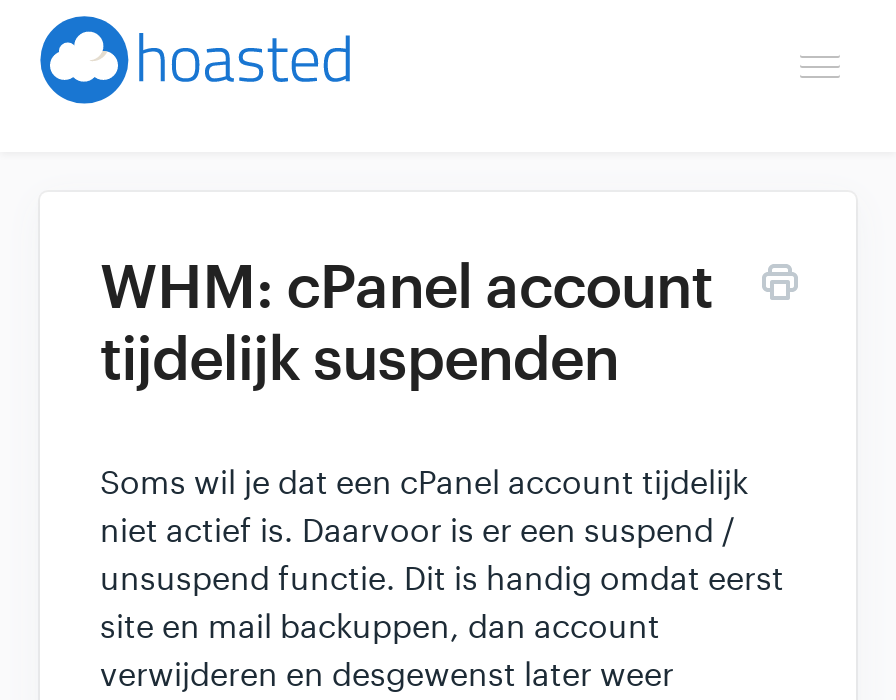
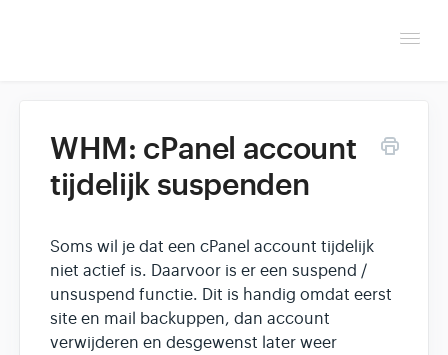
- [image]
